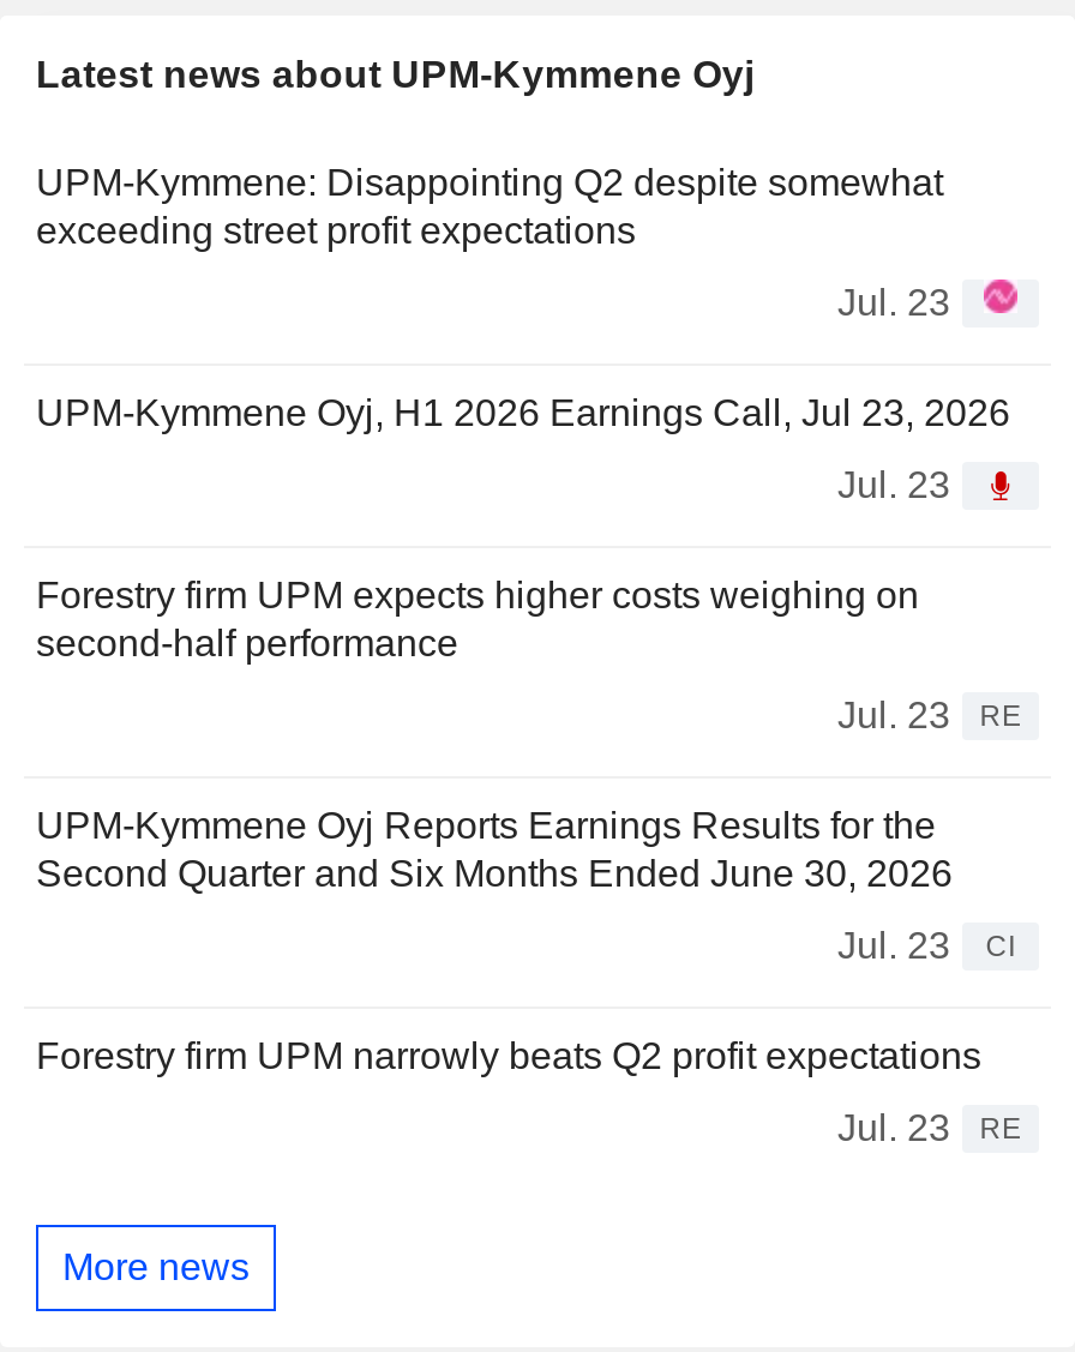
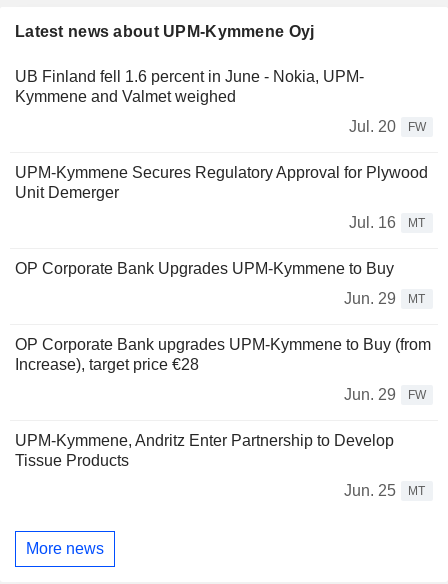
- UPM-Kymmene: Disappointing Q2 despite somewhat
- exceeding street profit expectations
+ UB Finland fell 1.6 percent in June - Nokia, UPM-
+ Kymmene and Valmet weighed

- Jul. 23
+ Jul. 20
+ FW

- UPM-Kymmene Oyj, H1 2026 Earnings Call, Jul 23, 2026
+ UPM-Kymmene Secures Regulatory Approval for Plywood
+ Unit Demerger

- Jul. 23
+ Jul. 16
+ MT

- Forestry firm UPM expects higher costs weighing on
- second-half performance
+ OP Corporate Bank Upgrades UPM-Kymmene to Buy

- Jul. 23
- RE
+ Jun. 29
+ MT

- UPM-Kymmene Oyj Reports Earnings Results for the
- Second Quarter and Six Months Ended June 30, 2026
+ OP Corporate Bank upgrades UPM-Kymmene to Buy (from
+ Increase), target price €28

- Jul. 23
- CI
+ Jun. 29
+ FW

- Forestry firm UPM narrowly beats Q2 profit expectations
+ UPM-Kymmene, Andritz Enter Partnership to Develop
+ Tissue Products

- Jul. 23
- RE
+ Jun. 25
+ MT
